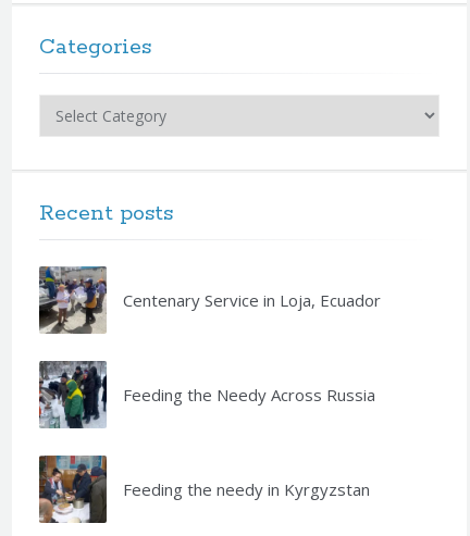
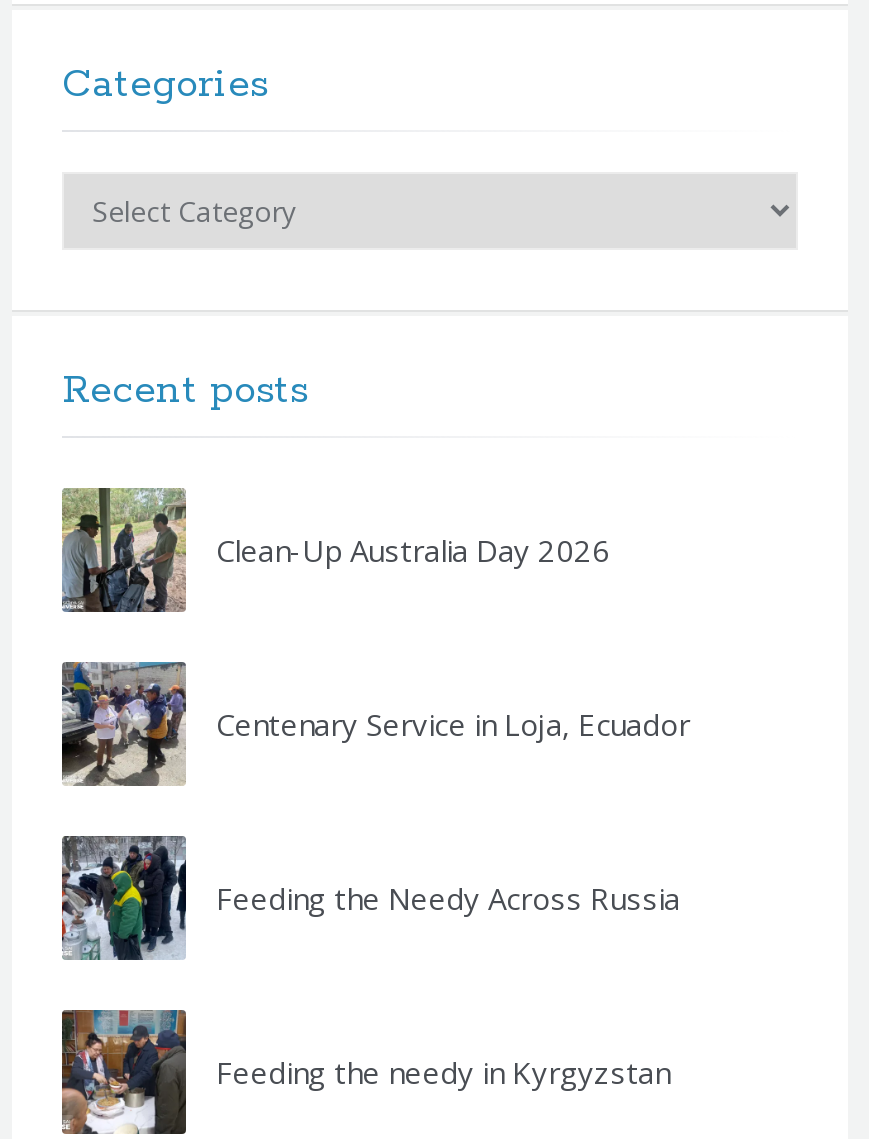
+ [image]
+ Clean-Up Australia Day 2026
